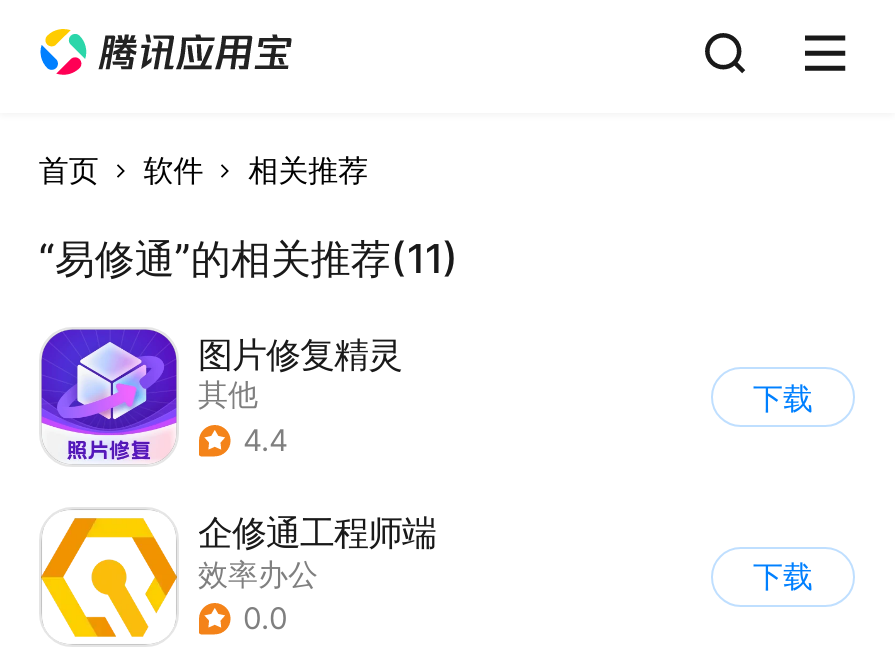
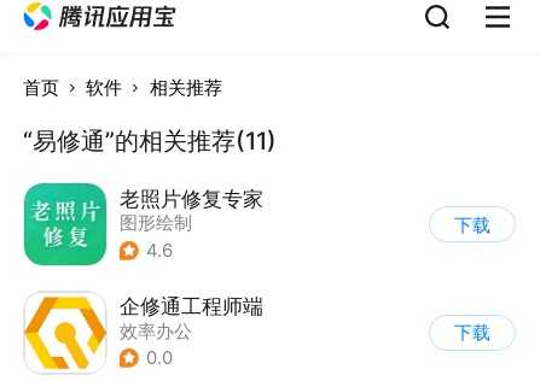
- [image]
- 图片修复精灵
- 其他
- 4.4
+ [image]
+ 老照片修复专家
+ 图形绘制
+ 4.6
